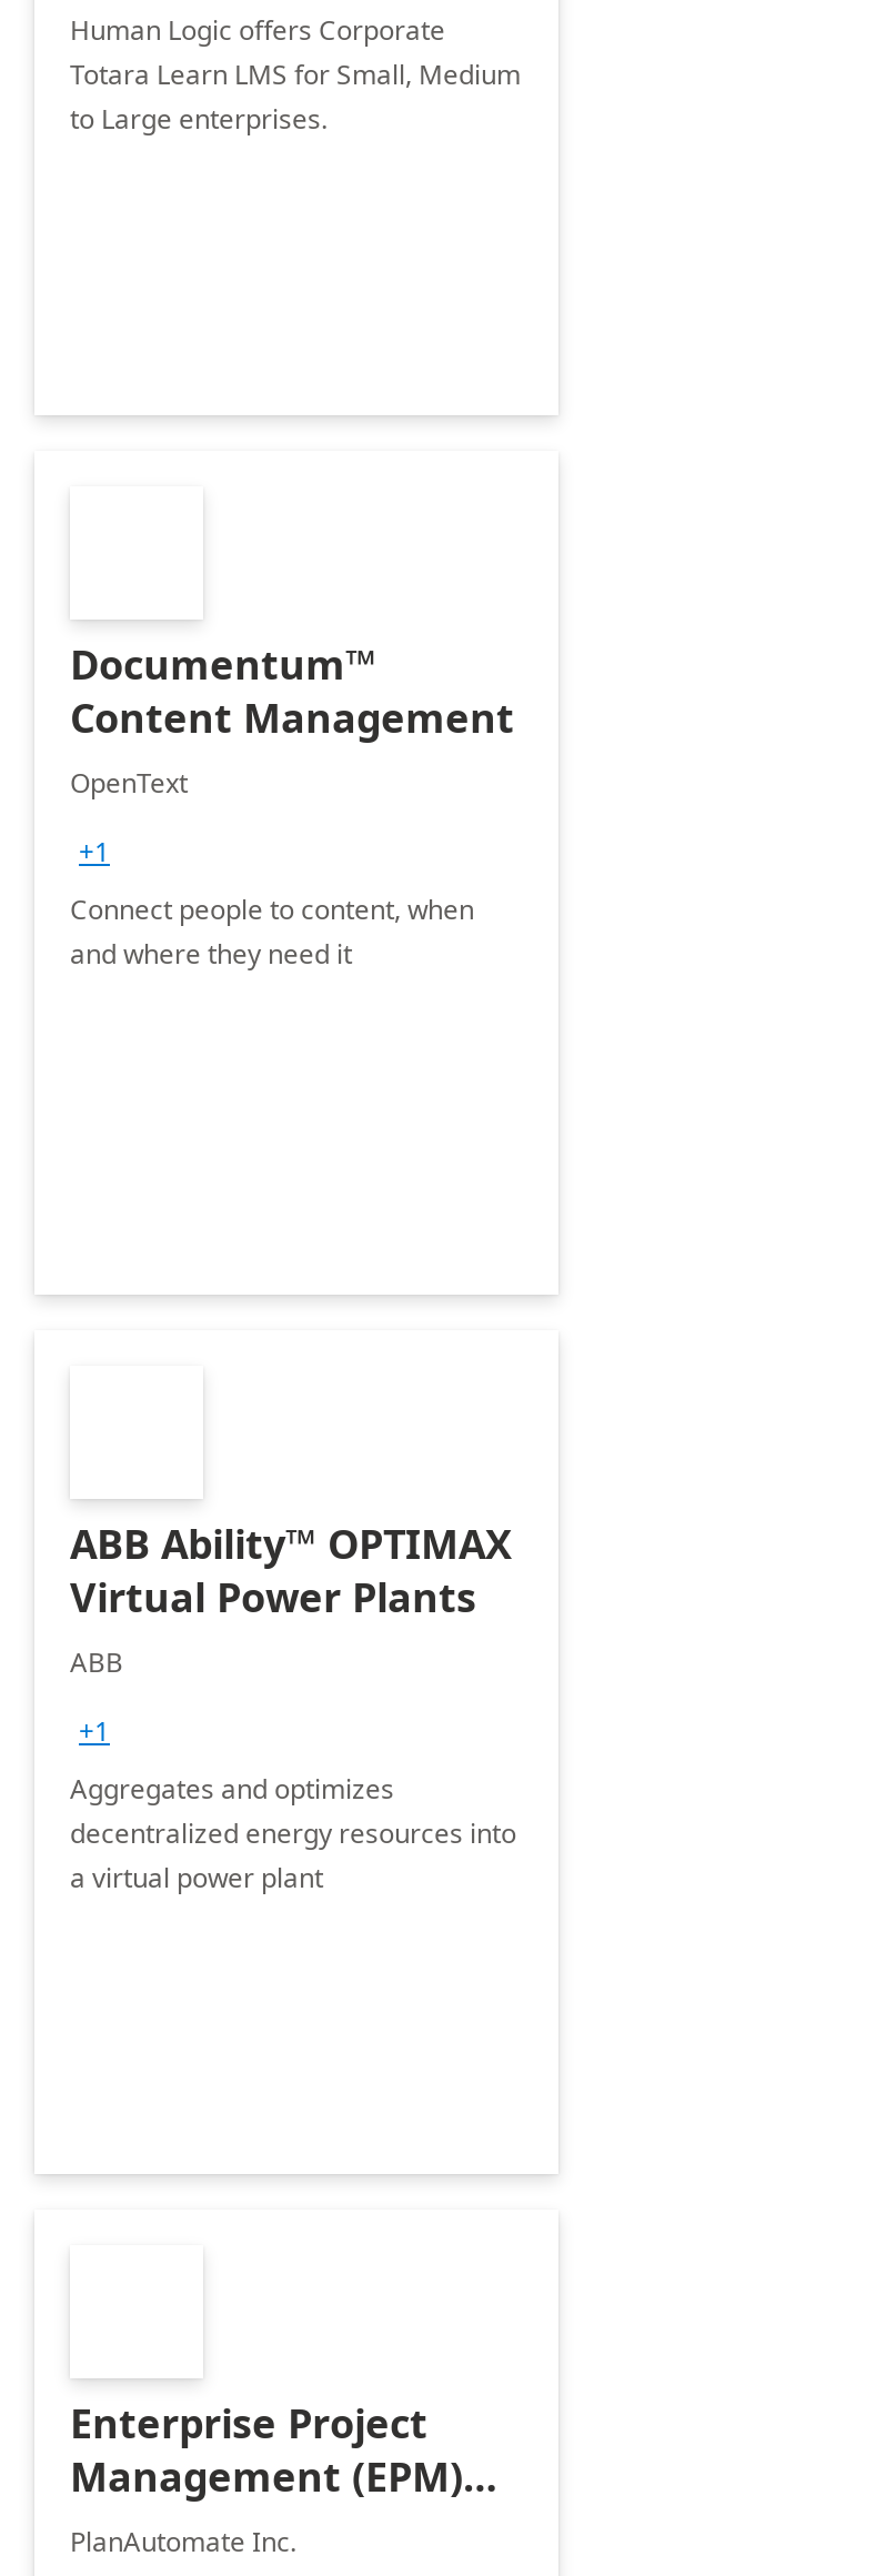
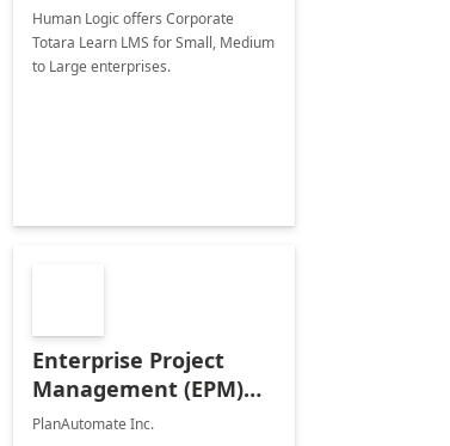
- Documentum™
- Content Management
- OpenText
- +1
- Connect people to content, when
- and where they need it

- ABB Ability™ OPTIMAX
- Virtual Power Plants
- ABB
- +1
- Aggregates and optimizes
- decentralized energy resources into
- a virtual power plant
